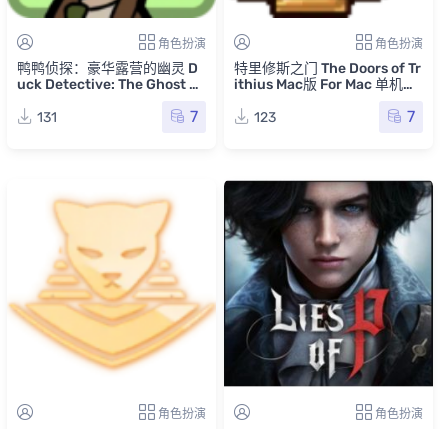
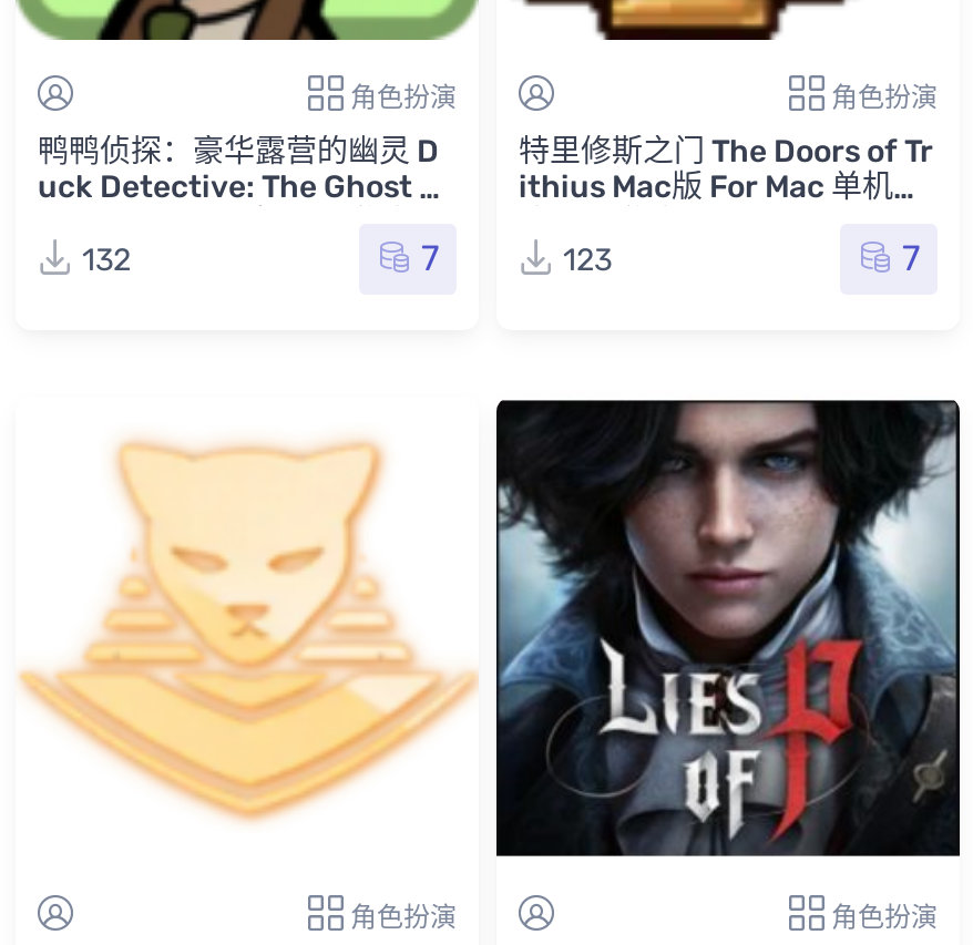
- 131
+ 132
